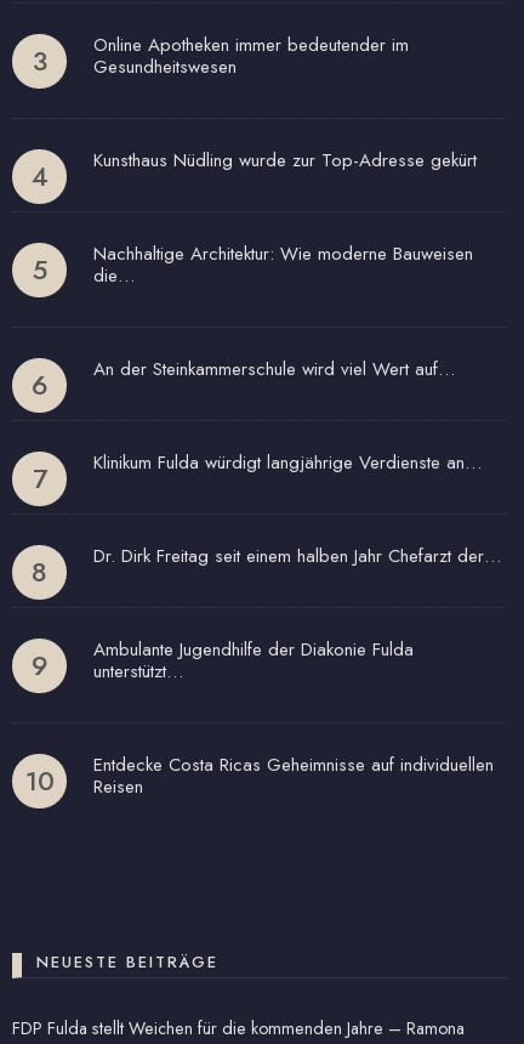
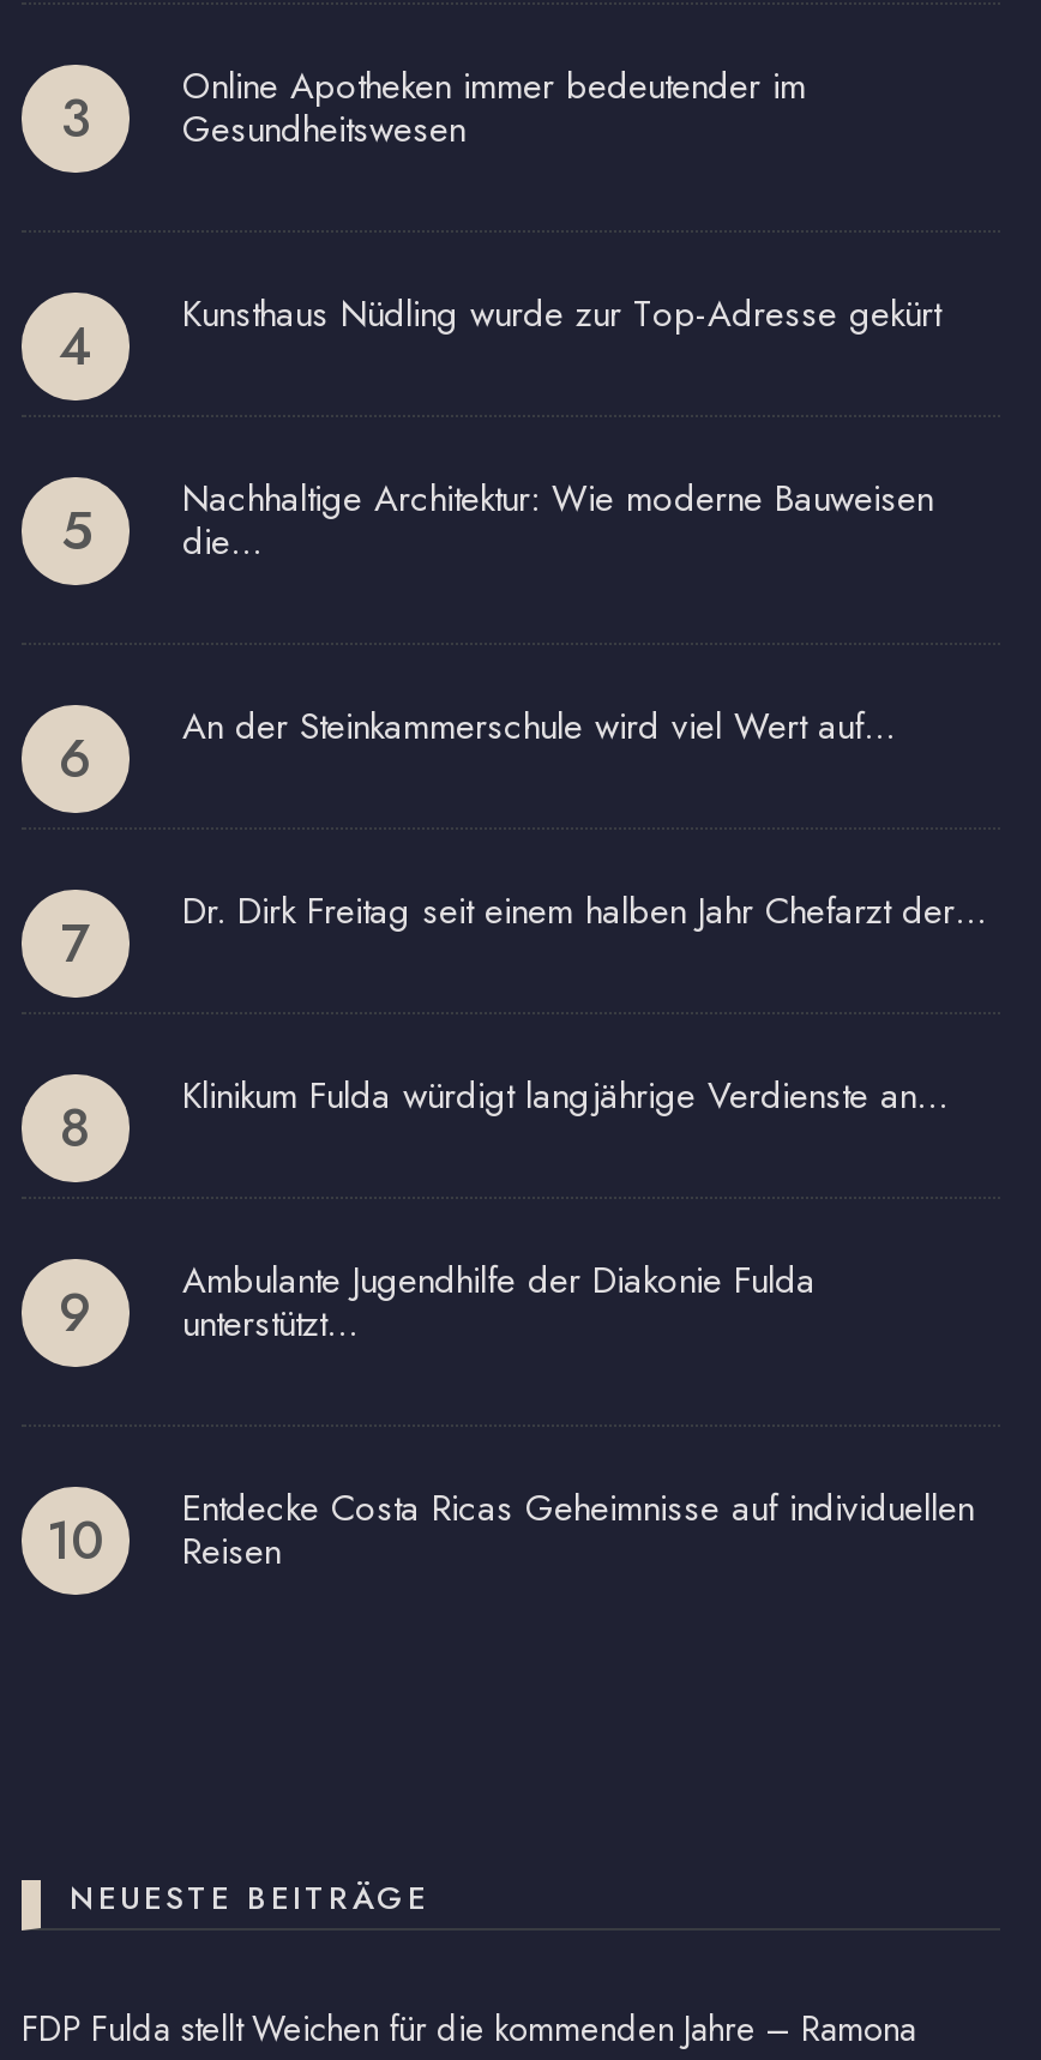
moved down: Klinikum Fulda würdigt langjährige Verdienste an…

moved up: Dr. Dirk Freitag seit einem halben Jahr Chefarzt der…
